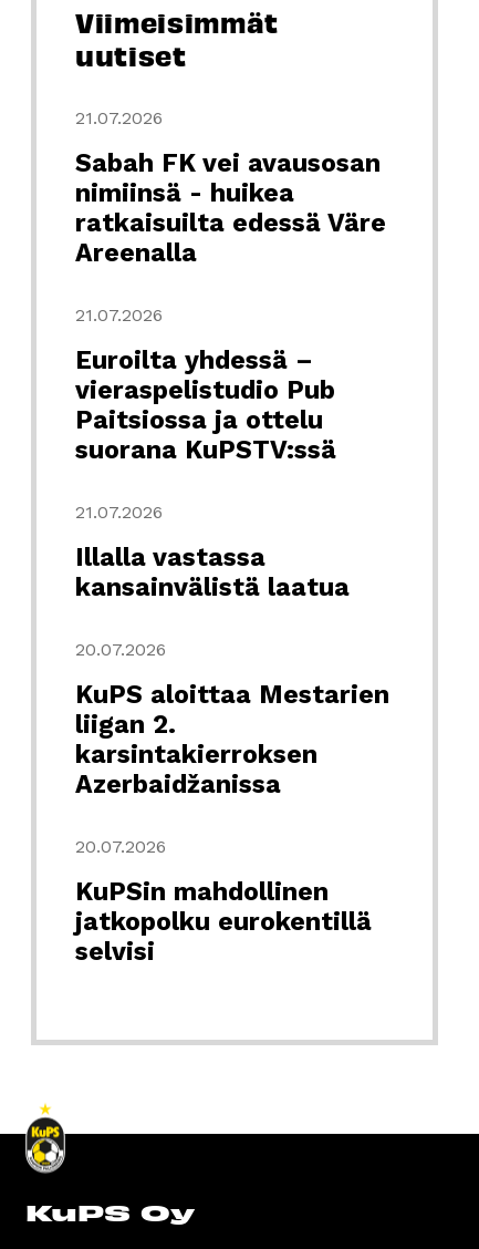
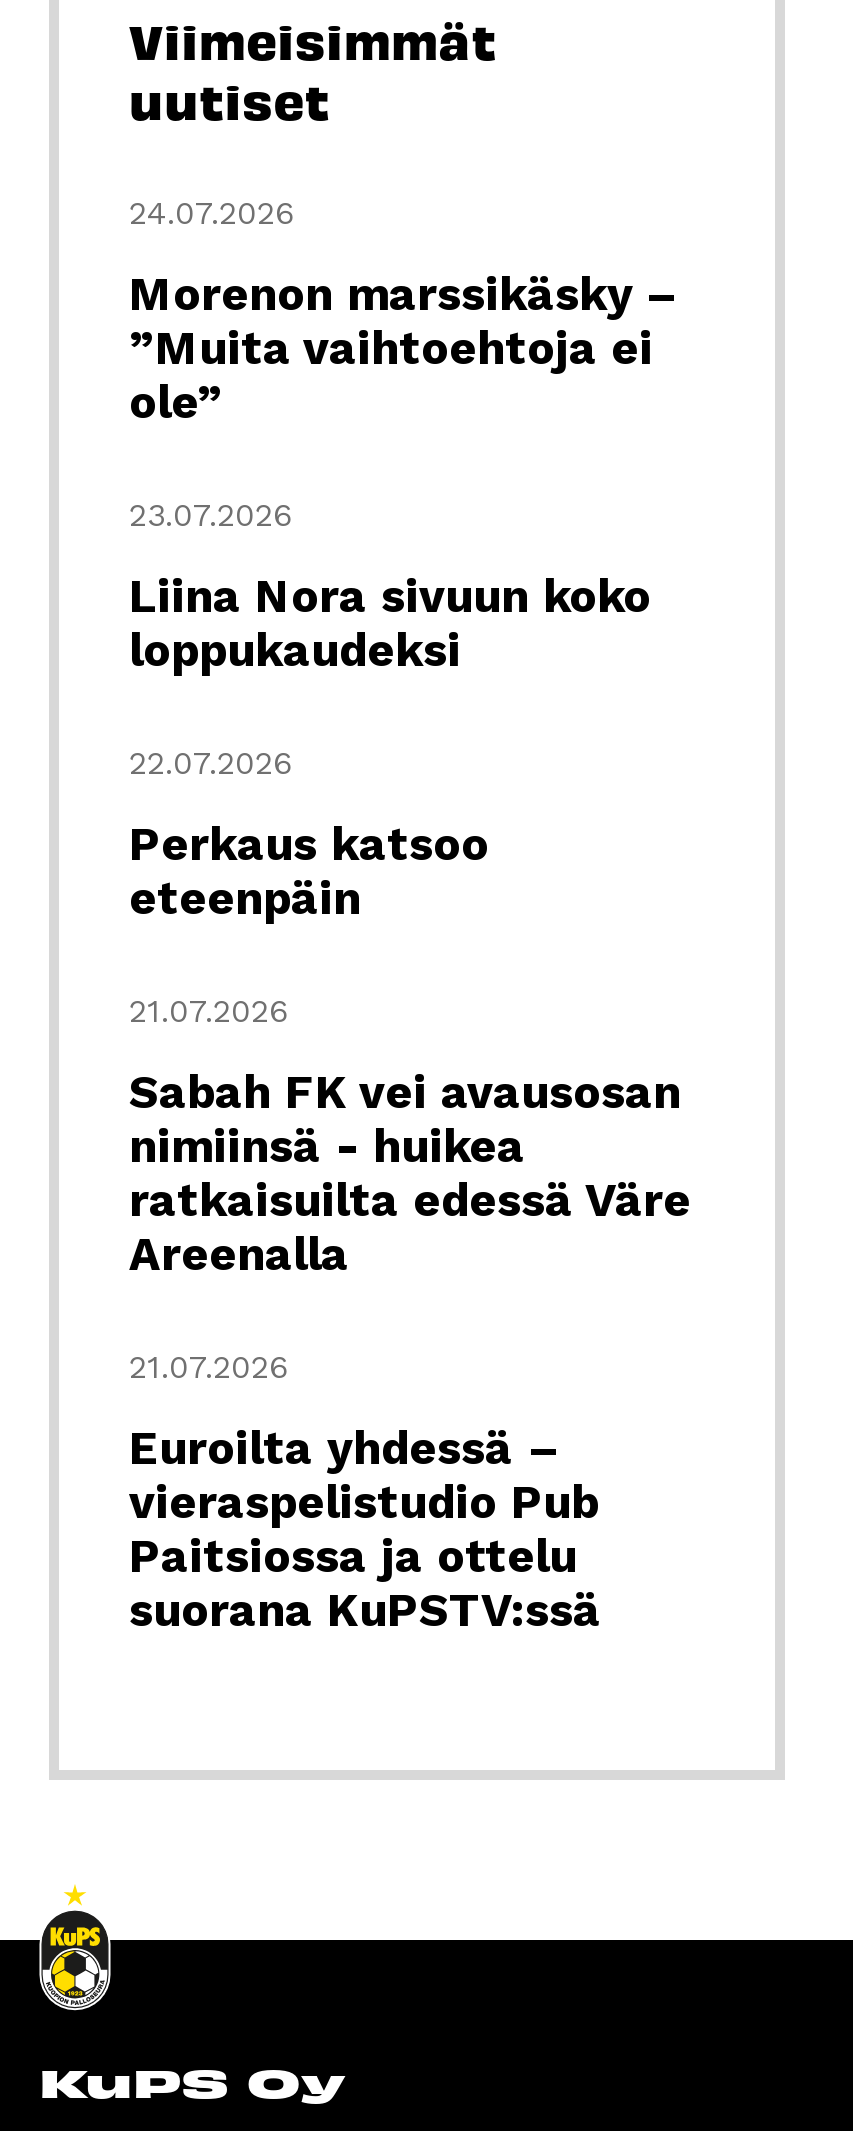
+ 24.07.2026
+ Morenon marssikäsky –
+ ”Muita vaihtoehtoja ei
+ ole”
+ 23.07.2026
+ Liina Nora sivuun koko
+ loppukaudeksi
+ 22.07.2026
+ Perkaus katsoo
+ eteenpäin

moved down: 21.07.2026 | Sabah FK vei avausosan | nimiinsä - huikea | ... | Paitsiossa ja ottelu | suorana KuPSTV:ssä

- 21.07.2026
- Illalla vastassa
- kansainvälistä laatua
- 20.07.2026
- KuPS aloittaa Mestarien
- liigan 2.
- karsintakierroksen
- Azerbaidžanissa
- 20.07.2026
- KuPSin mahdollinen
- jatkopolku eurokentillä
- selvisi
